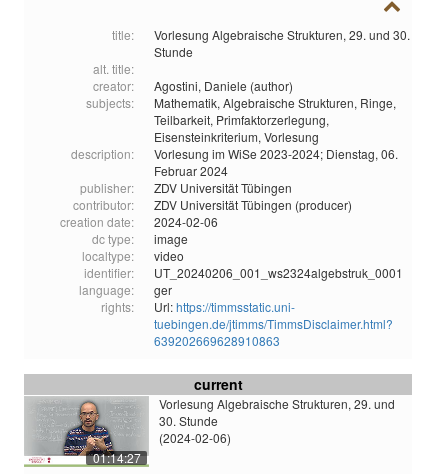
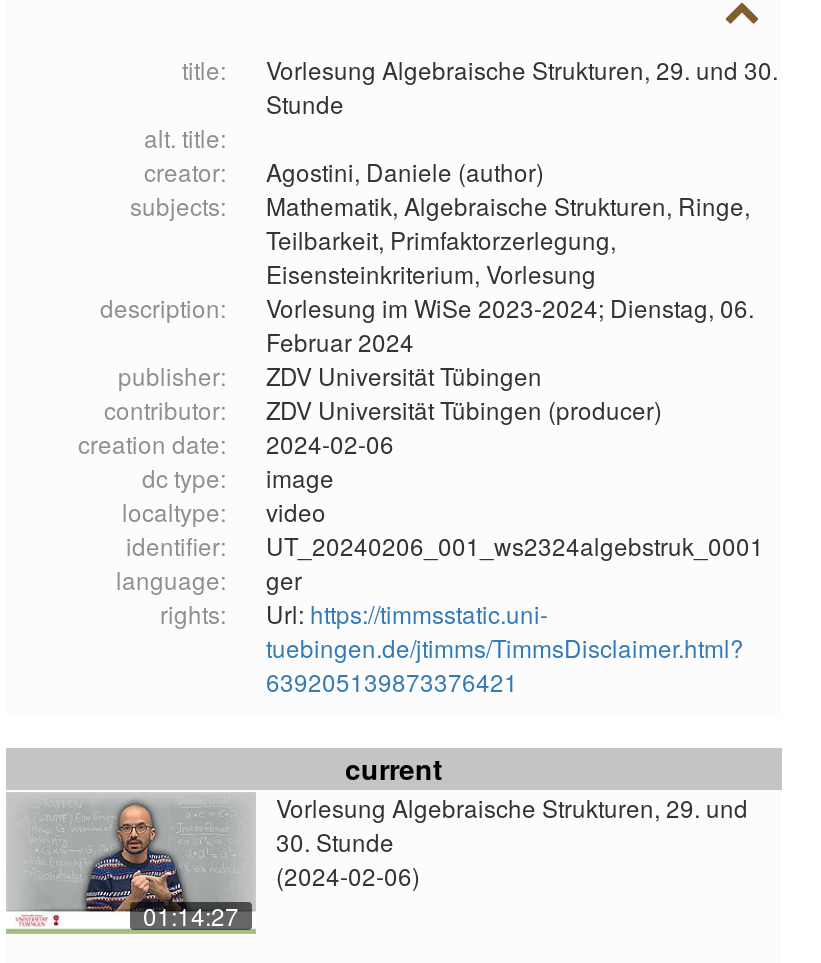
- 639202669628910863
+ 639205139873376421
